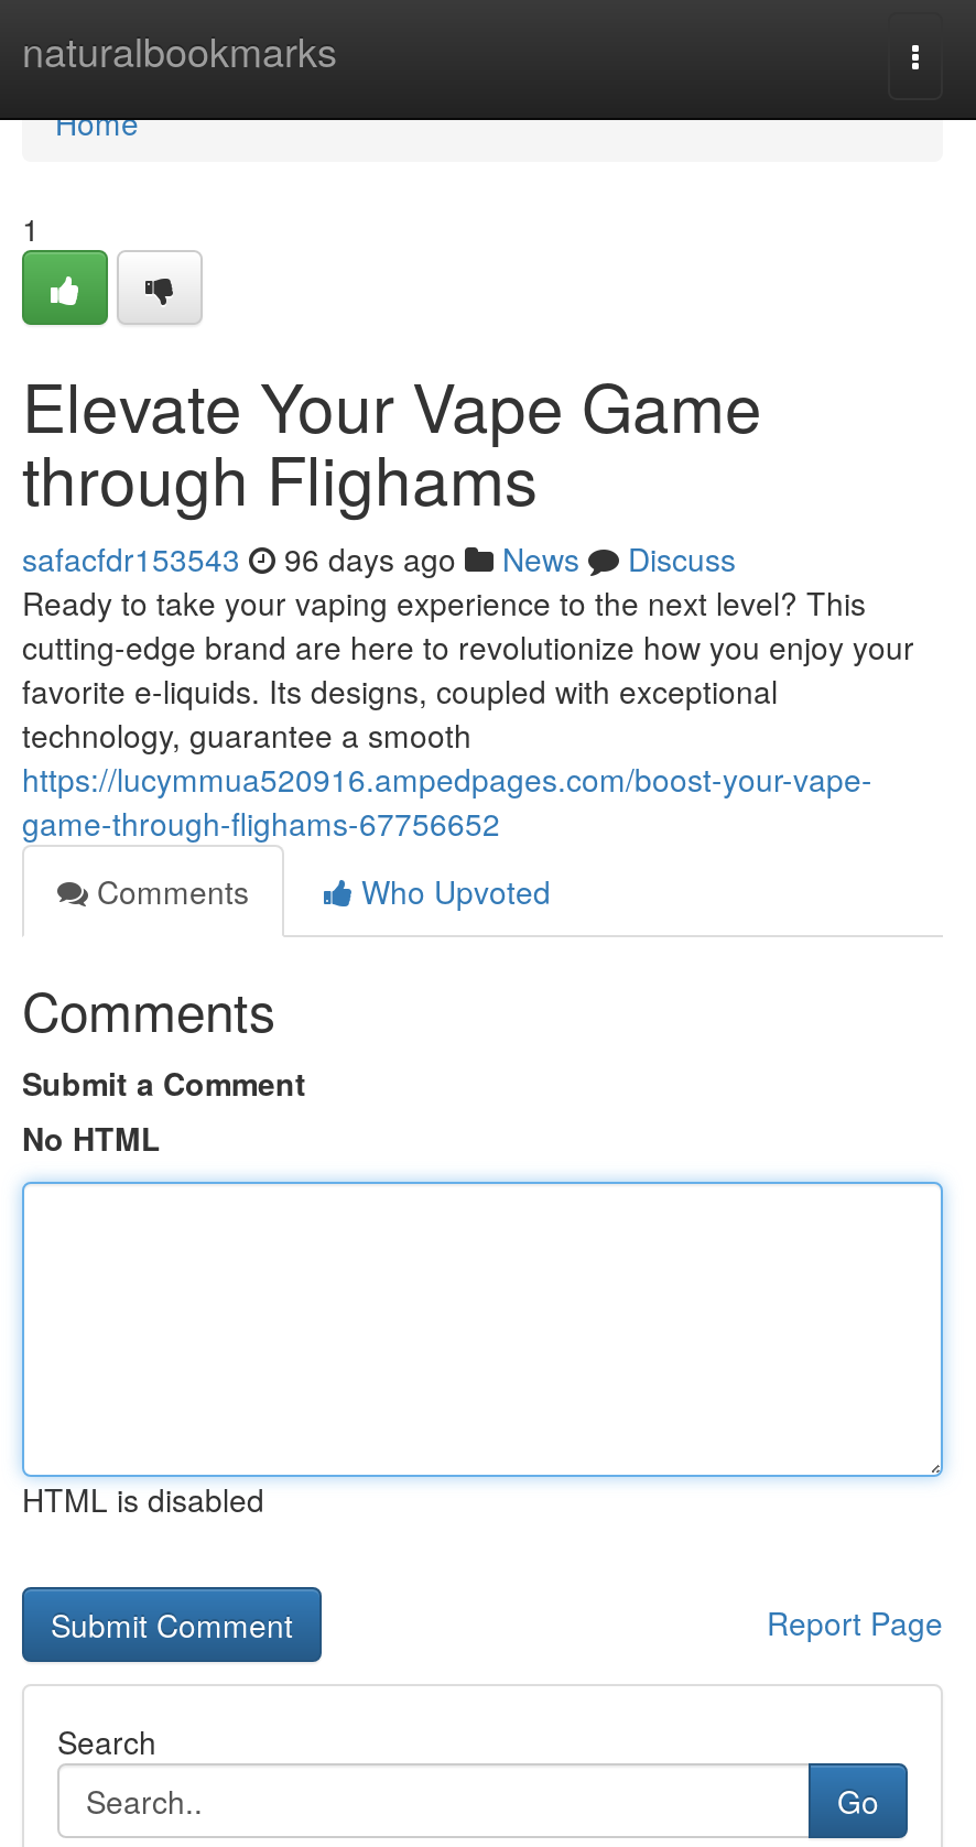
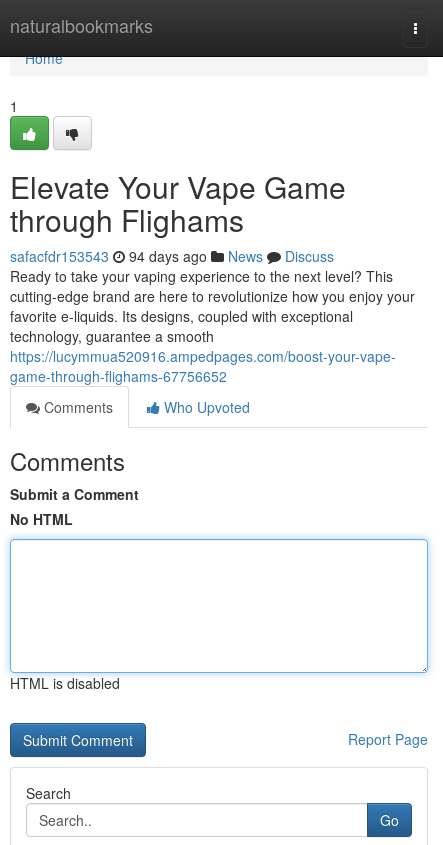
- safacfdr153543 96 days ago News Discuss
+ safacfdr153543 94 days ago News Discuss
